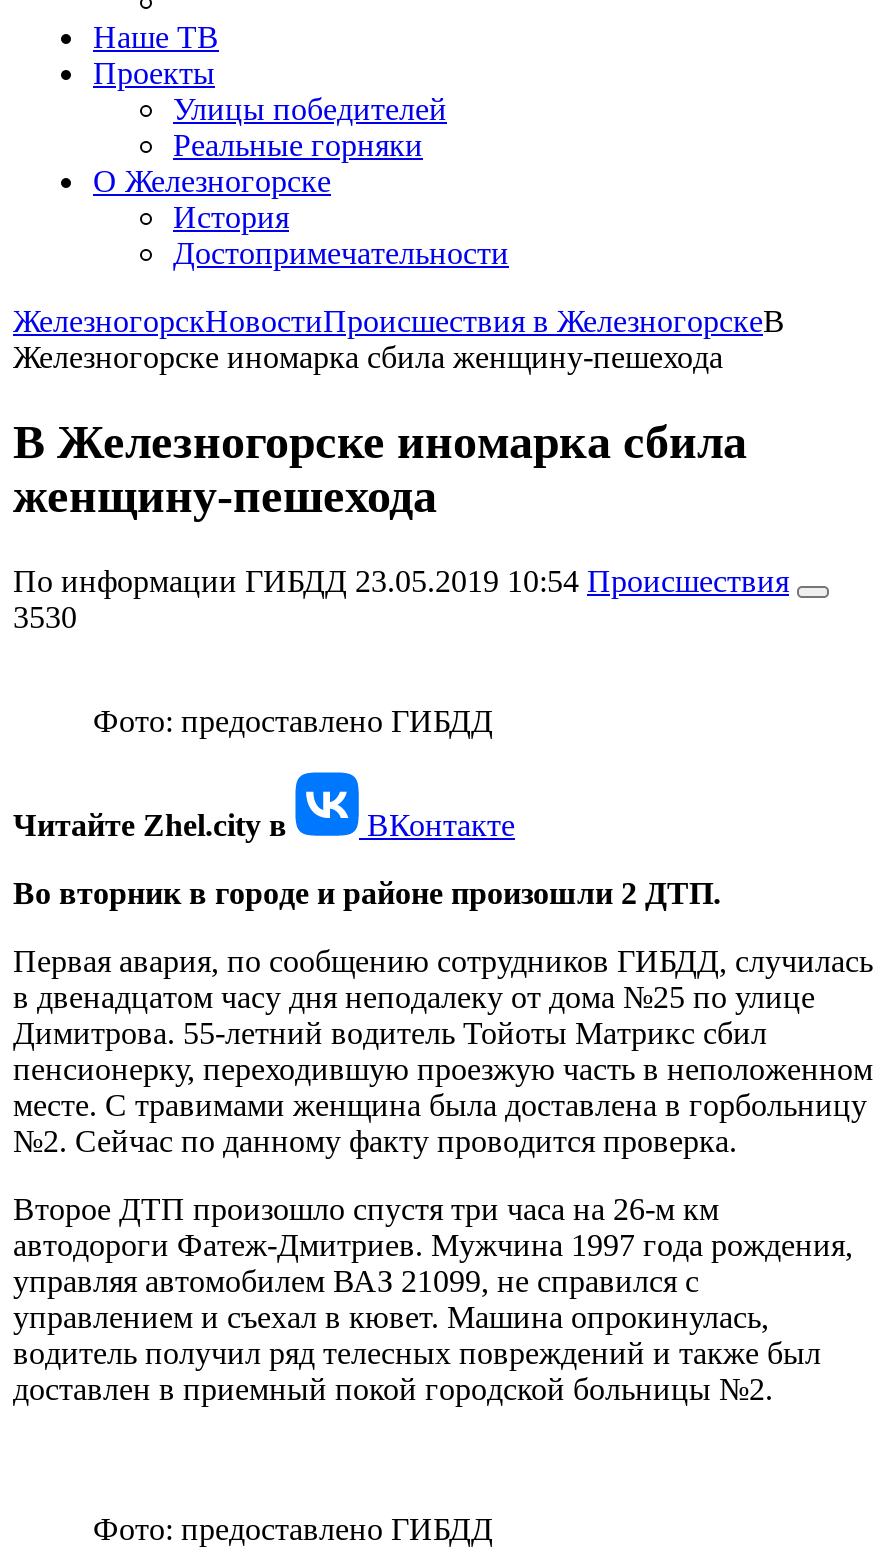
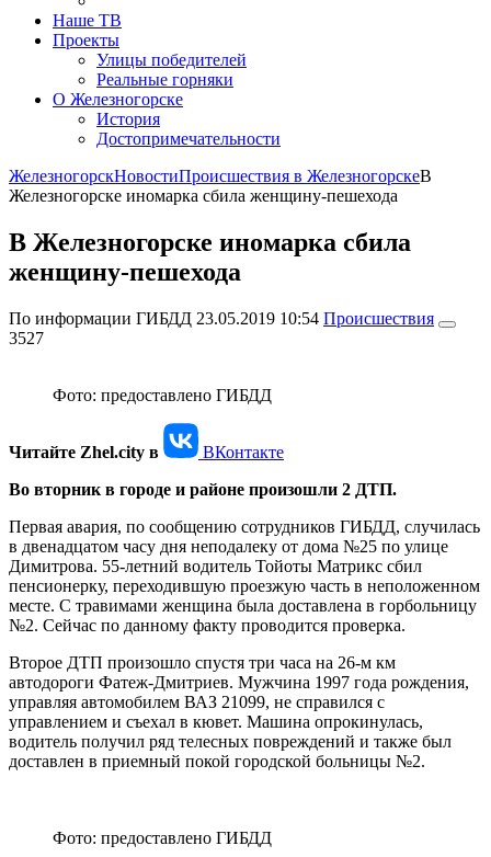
- 3530
+ 3527
